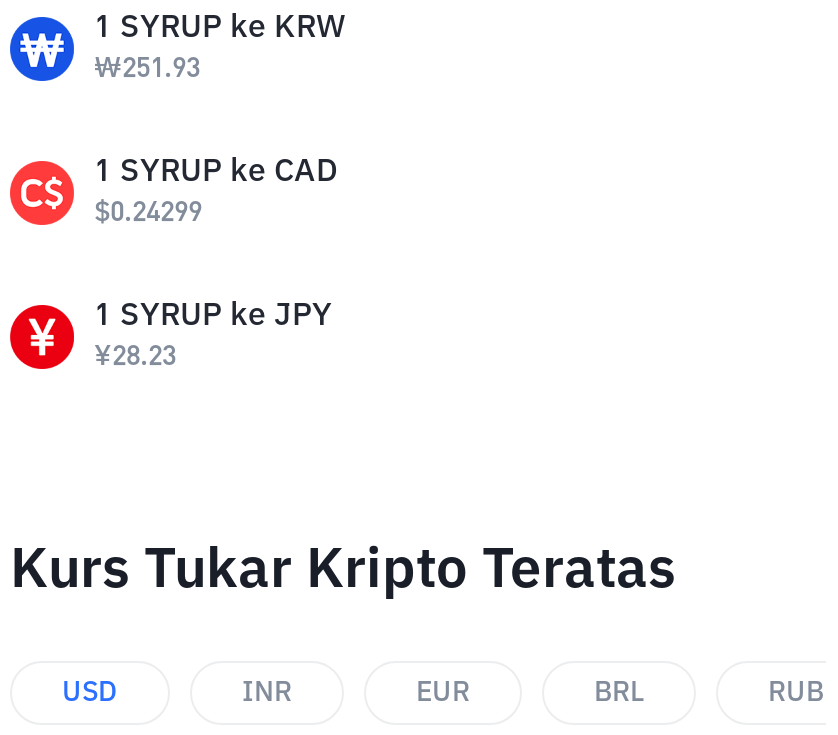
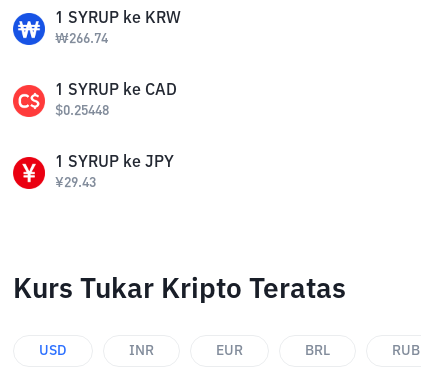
- ₩251.93
+ ₩266.74

- $0.24299
+ $0.25448

- ¥28.23
+ ¥29.43
